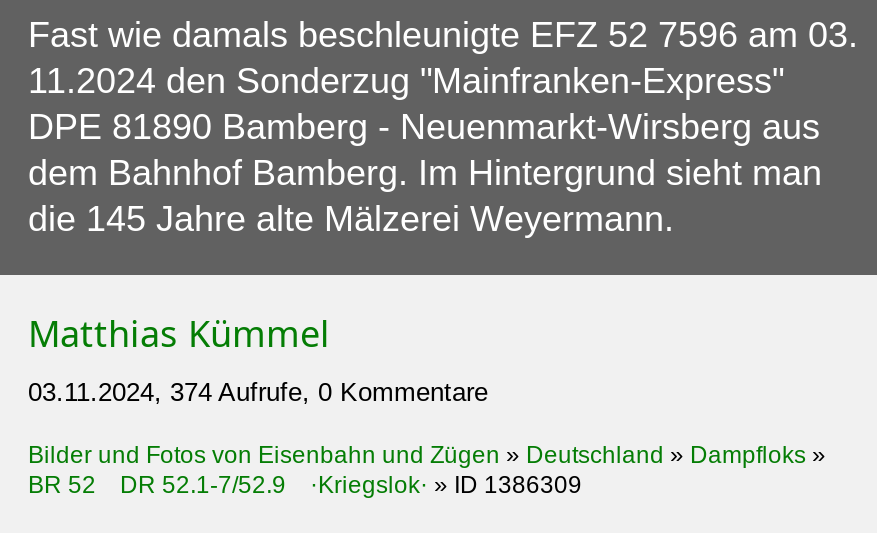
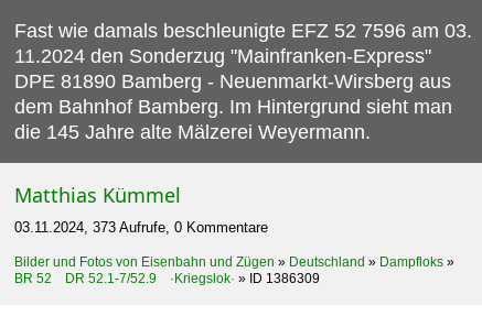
- 03.11.2024, 374 Aufrufe, 0 Kommentare
+ 03.11.2024, 373 Aufrufe, 0 Kommentare
